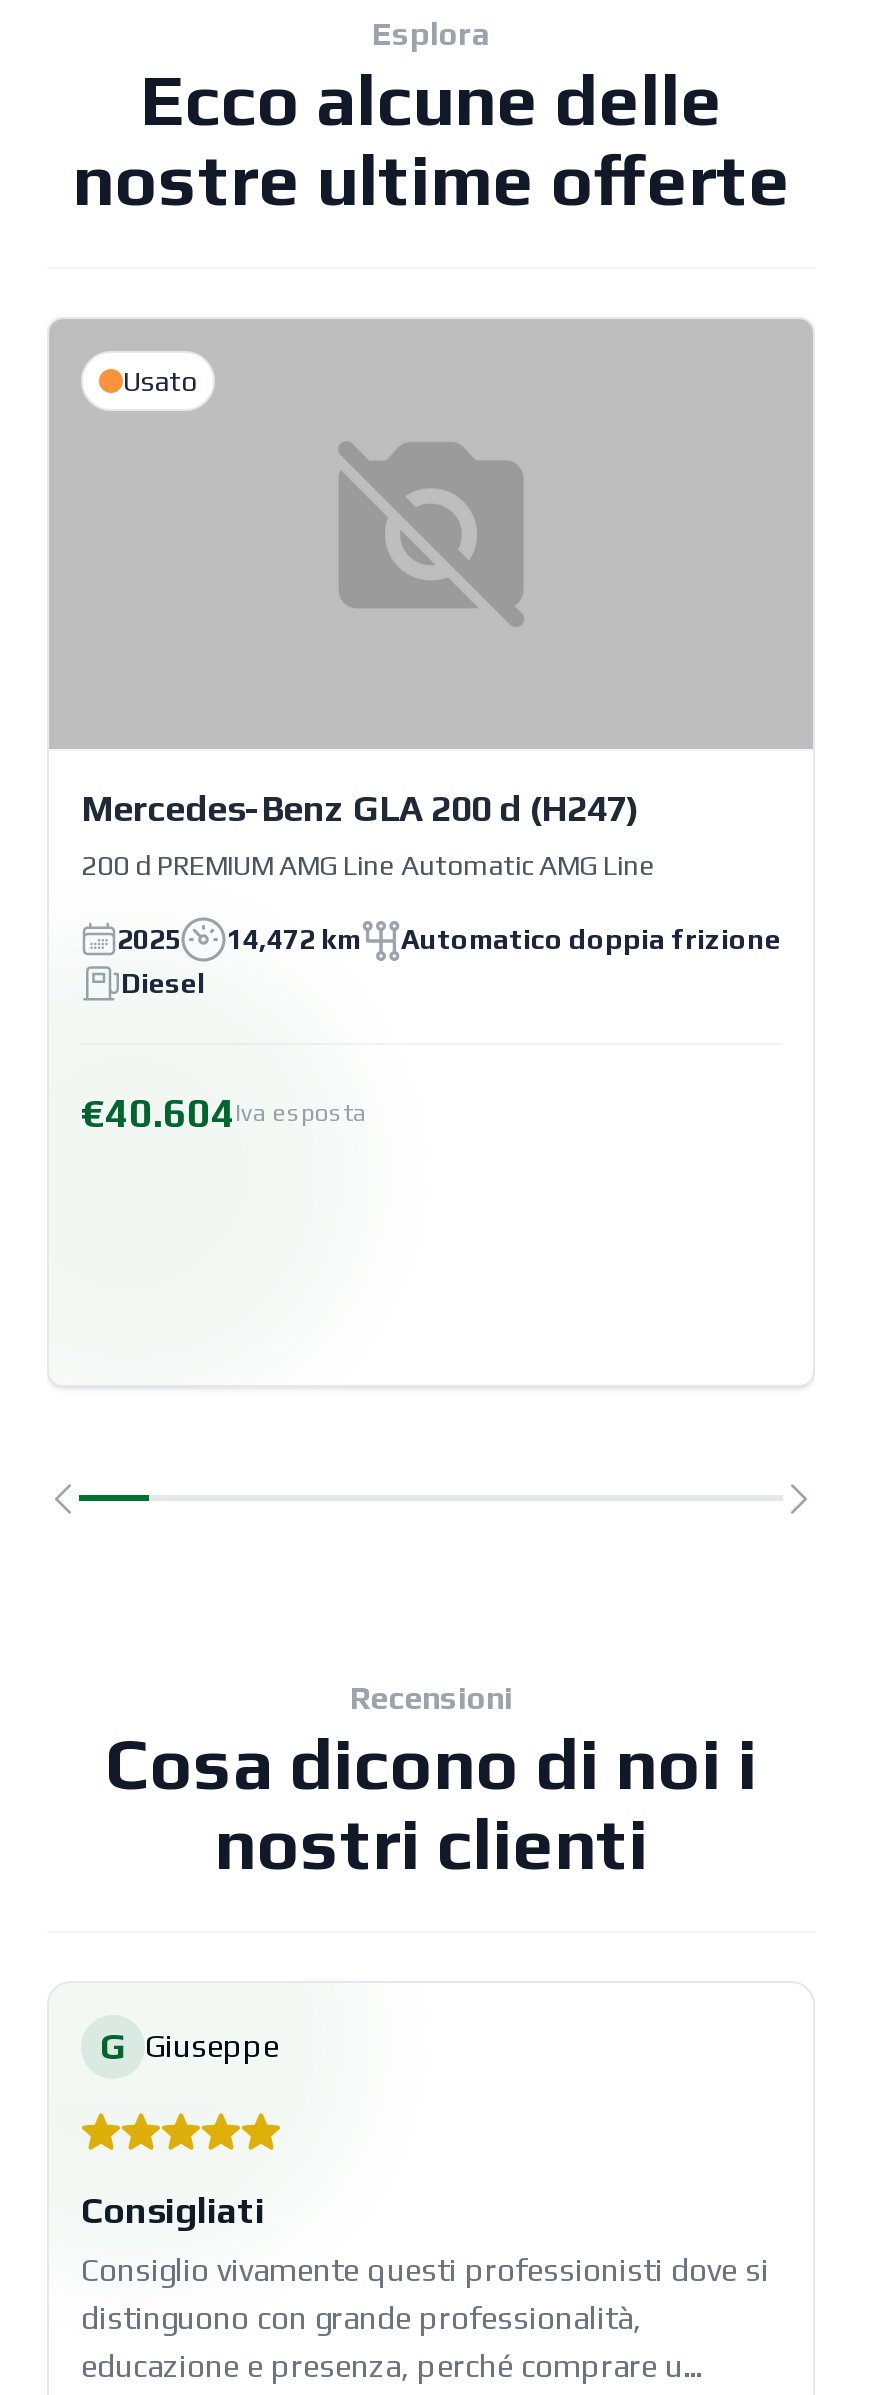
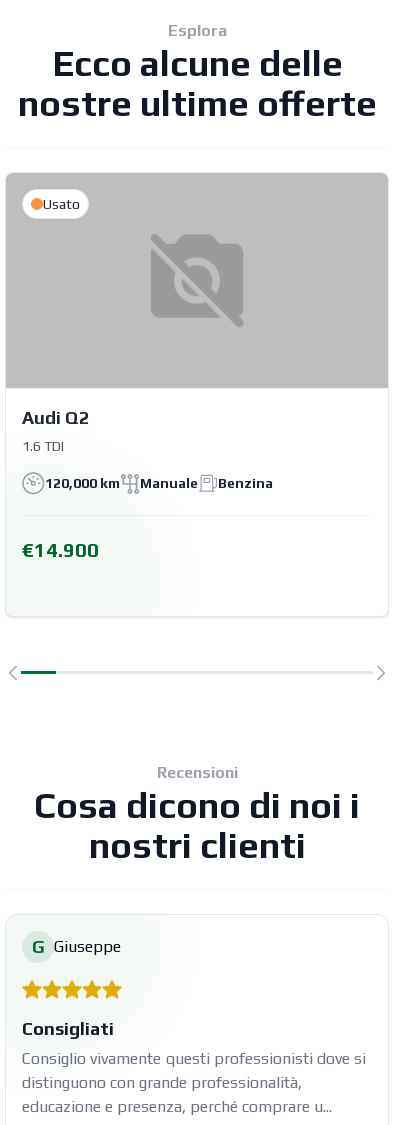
- Mercedes-Benz GLA 200 d (H247)
+ Audi Q2

- 200 d PREMIUM AMG Line Automatic AMG Line
+ 1.6 TDI

- 2025
- 14,472 km
- Automatico doppia frizione
- Diesel
+ 120,000 km
+ Manuale
+ Benzina

- €40.604Iva esposta
+ €14.900
